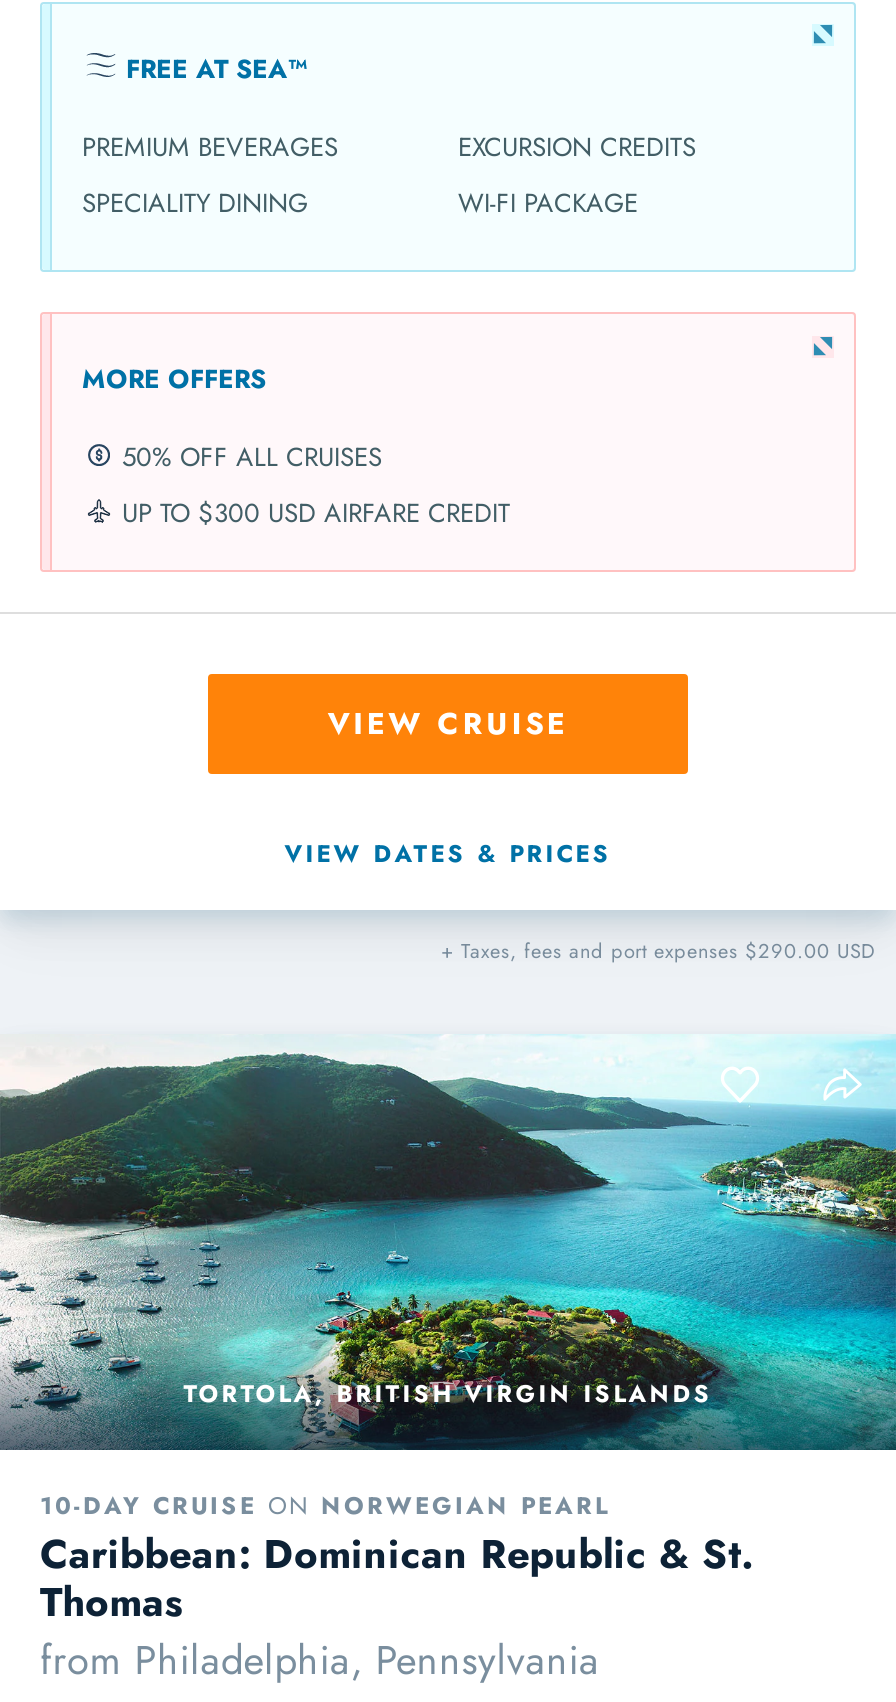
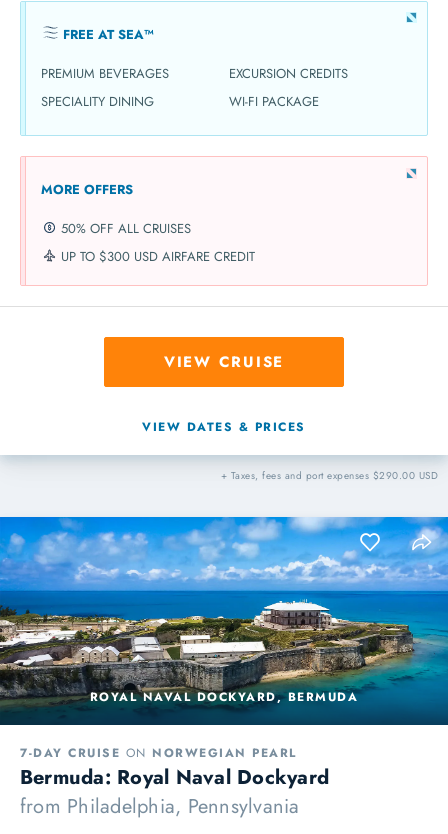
- [image]
- TORTOLA, BRITISH VIRGIN ISLANDS
+ [image]
+ ROYAL NAVAL DOCKYARD, BERMUDA

- 10-DAY CRUISE ON NORWEGIAN PEARL
- Caribbean: Dominican Republic & St.
- Thomas
+ 7-DAY CRUISE ON NORWEGIAN PEARL
+ Bermuda: Royal Naval Dockyard
